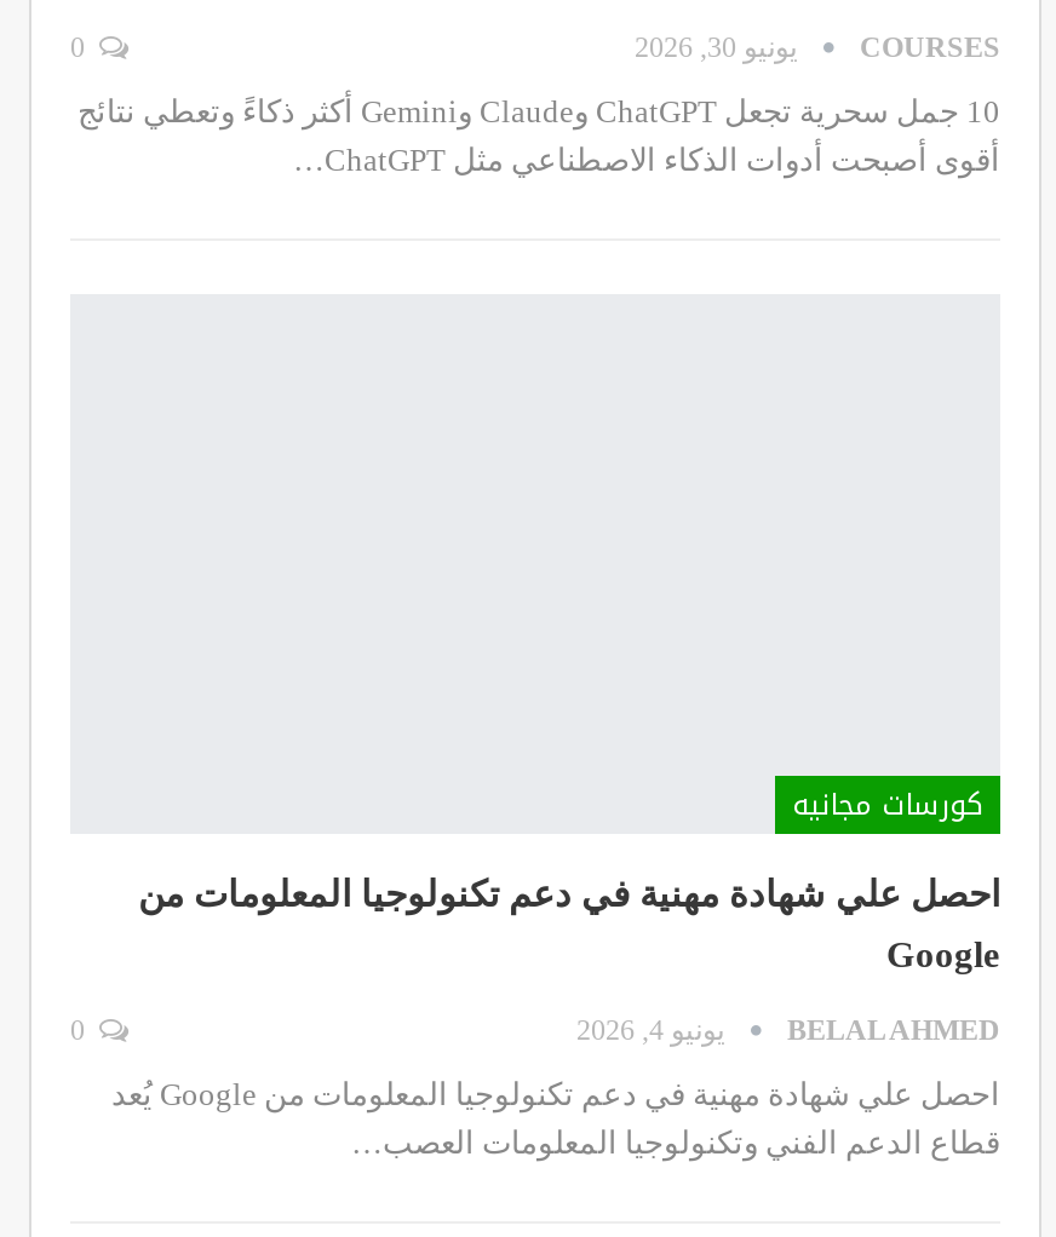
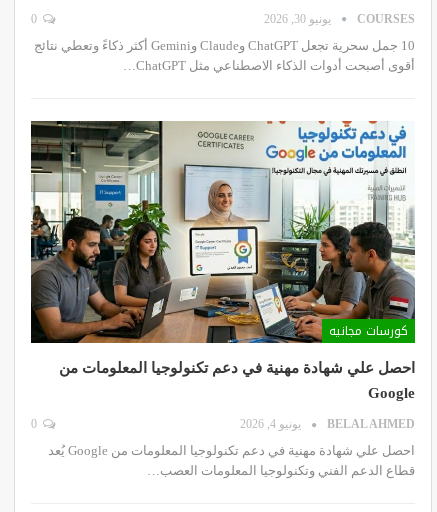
+ [image]
